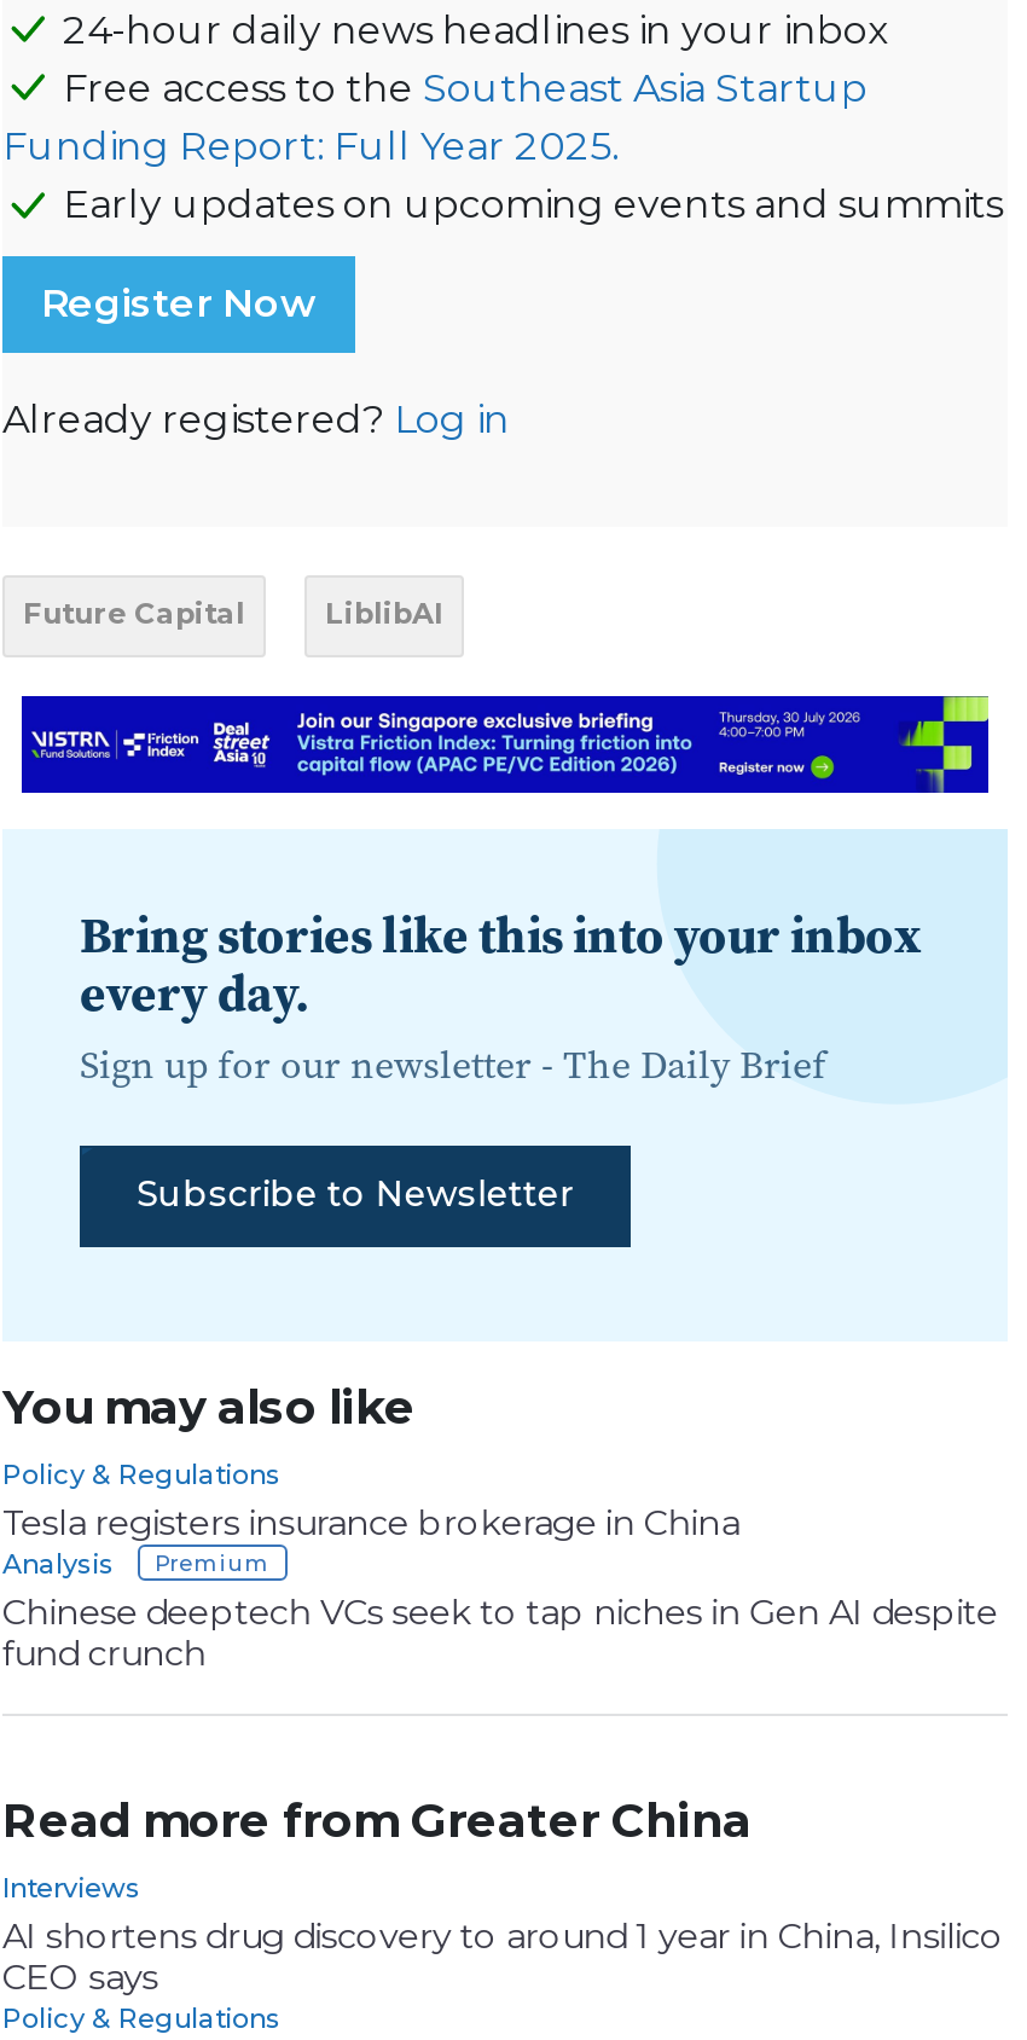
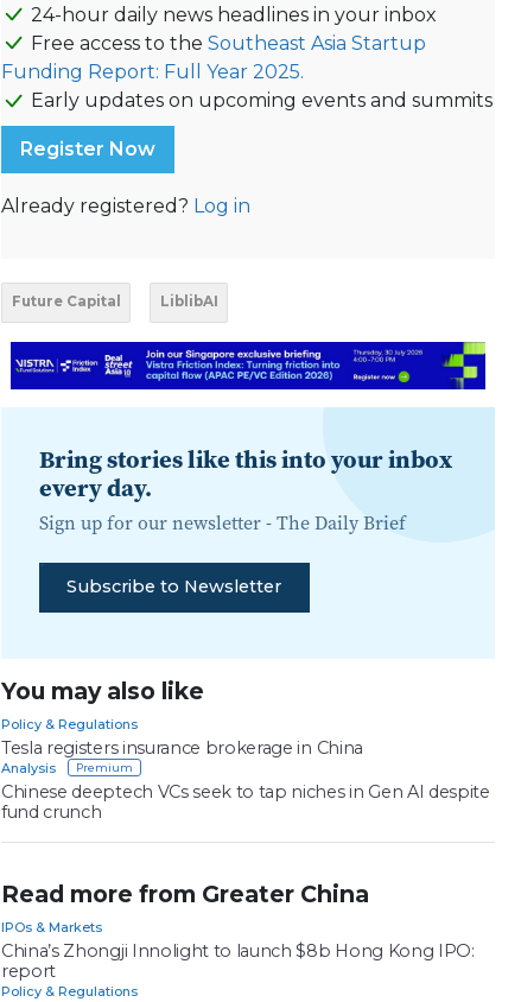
- Interviews
- AI shortens drug discovery to around 1 year in China, Insilico
- CEO says
+ IPOs & Markets
+ China’s Zhongji Innolight to launch $8b Hong Kong IPO:
+ report
